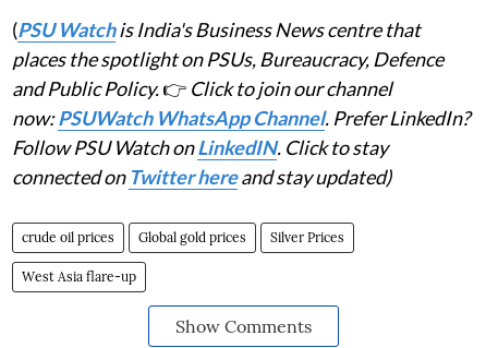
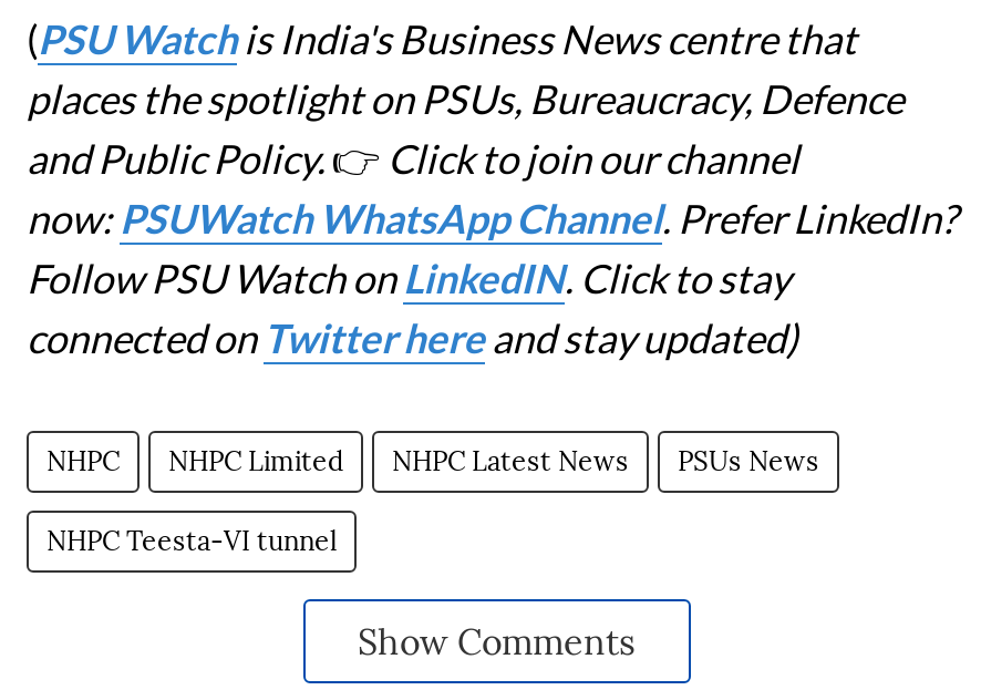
- crude oil prices
- Global gold prices
- Silver Prices
+ NHPC
+ NHPC Limited
+ NHPC Latest News
+ PSUs News

- West Asia flare-up
+ NHPC Teesta-VI tunnel
